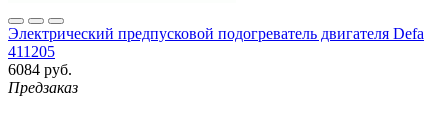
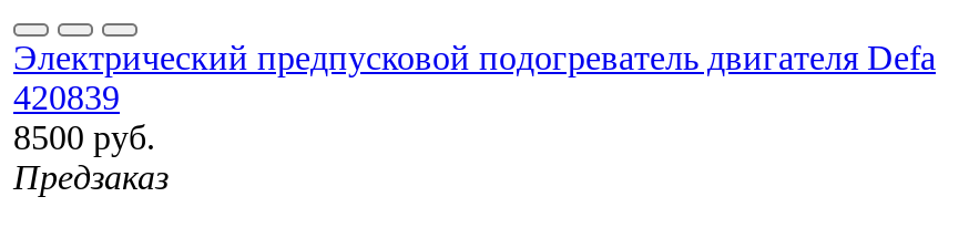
- 411205
+ 420839

- 6084 руб.
+ 8500 руб.
